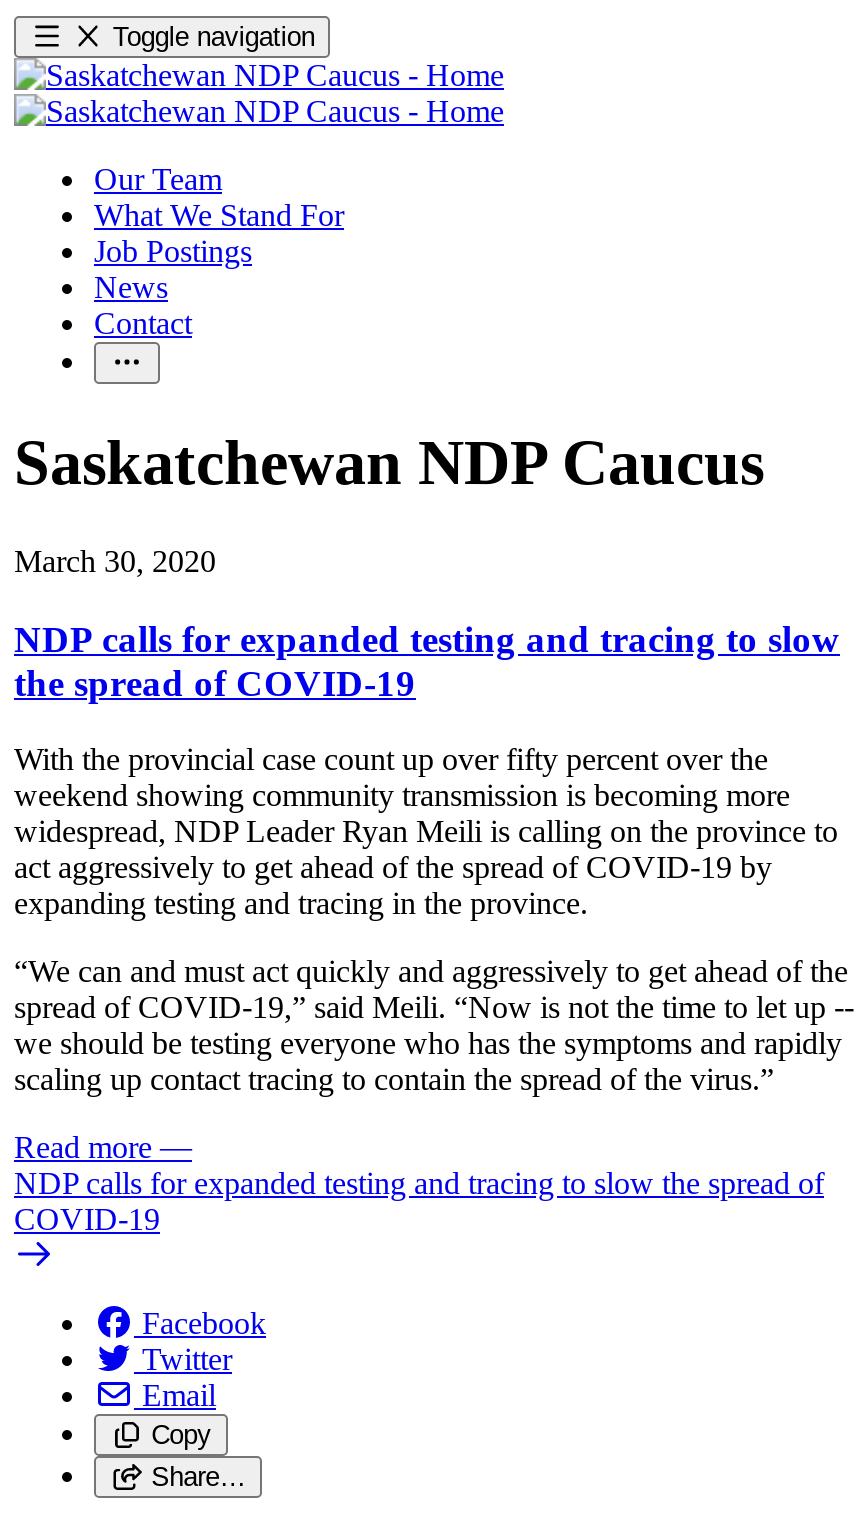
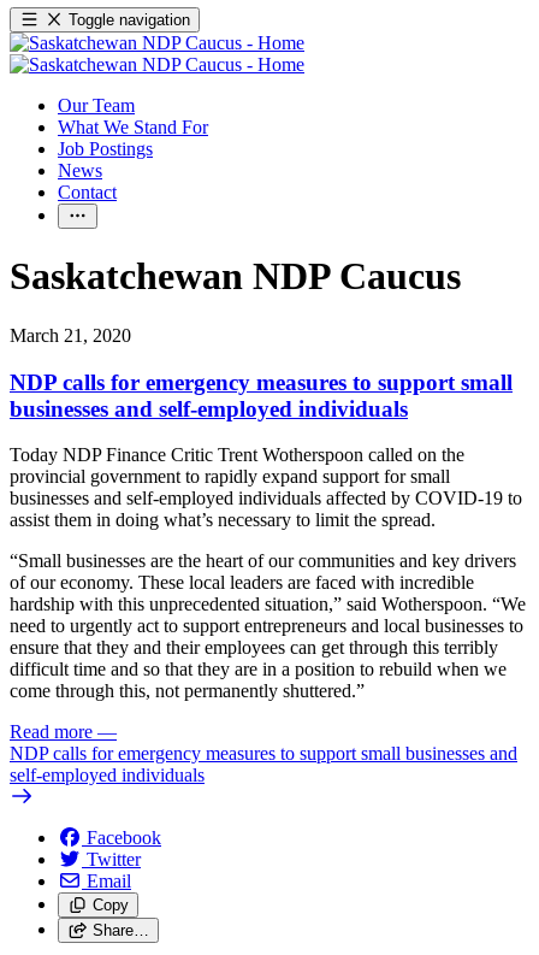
- March 30, 2020
+ March 21, 2020

- NDP calls for expanded testing and tracing to slow
- the spread of COVID-19
+ NDP calls for emergency measures to support small
+ businesses and self-employed individuals

- With the provincial case count up over fifty percent over the
- weekend showing community transmission is becoming more
- widespread, NDP Leader Ryan Meili is calling on the province to
- act aggressively to get ahead of the spread of COVID-19 by
- expanding testing and tracing in the province.
+ Today NDP Finance Critic Trent Wotherspoon called on the
+ provincial government to rapidly expand support for small
+ businesses and self-employed individuals affected by COVID-19 to
+ assist them in doing what’s necessary to limit the spread.

- “We can and must act quickly and aggressively to get ahead of the
- spread of COVID-19,” said Meili. “Now is not the time to let up --
- we should be testing everyone who has the symptoms and rapidly
- scaling up contact tracing to contain the spread of the virus.”
+ “Small businesses are the heart of our communities and key drivers
+ of our economy. These local leaders are faced with incredible
+ hardship with this unprecedented situation,” said Wotherspoon. “We
+ need to urgently act to support entrepreneurs and local businesses to
+ ensure that they and their employees can get through this terribly
+ difficult time and so that they are in a position to rebuild when we
+ come through this, not permanently shuttered.”

- NDP calls for expanded testing and tracing to slow the spread of
- COVID-19
+ NDP calls for emergency measures to support small businesses and
+ self-employed individuals
